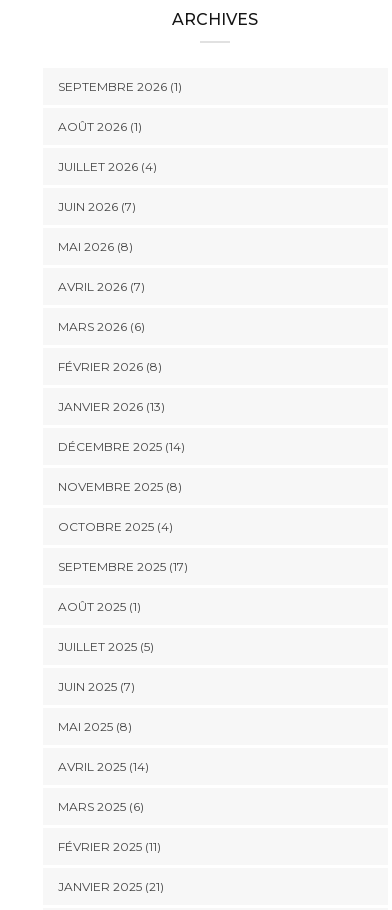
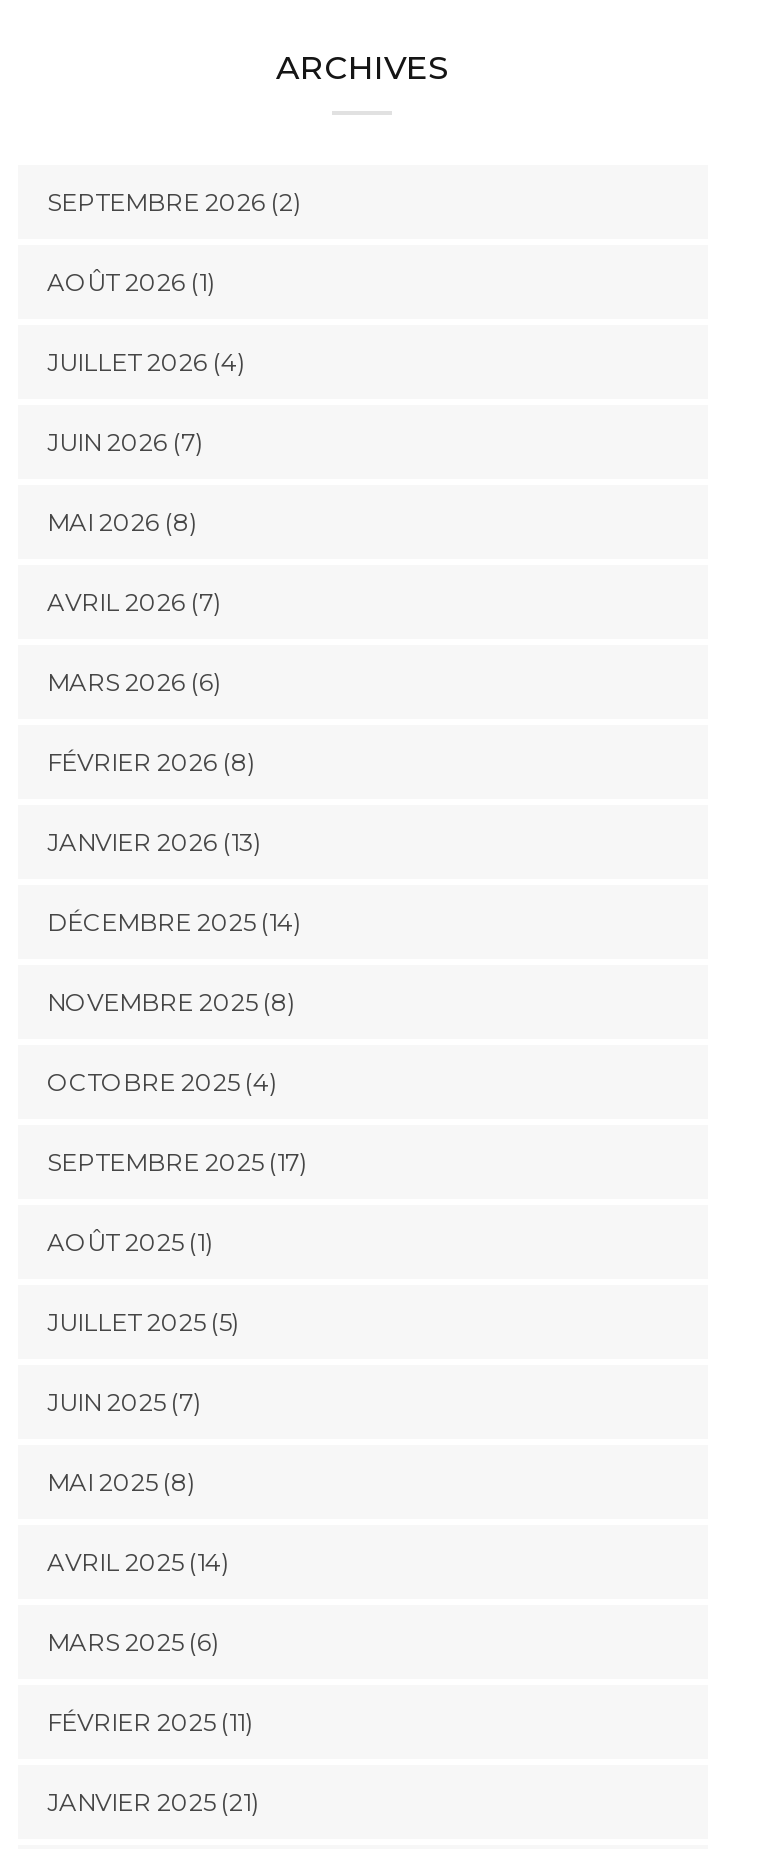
- SEPTEMBRE 2026 (1)
+ SEPTEMBRE 2026 (2)
